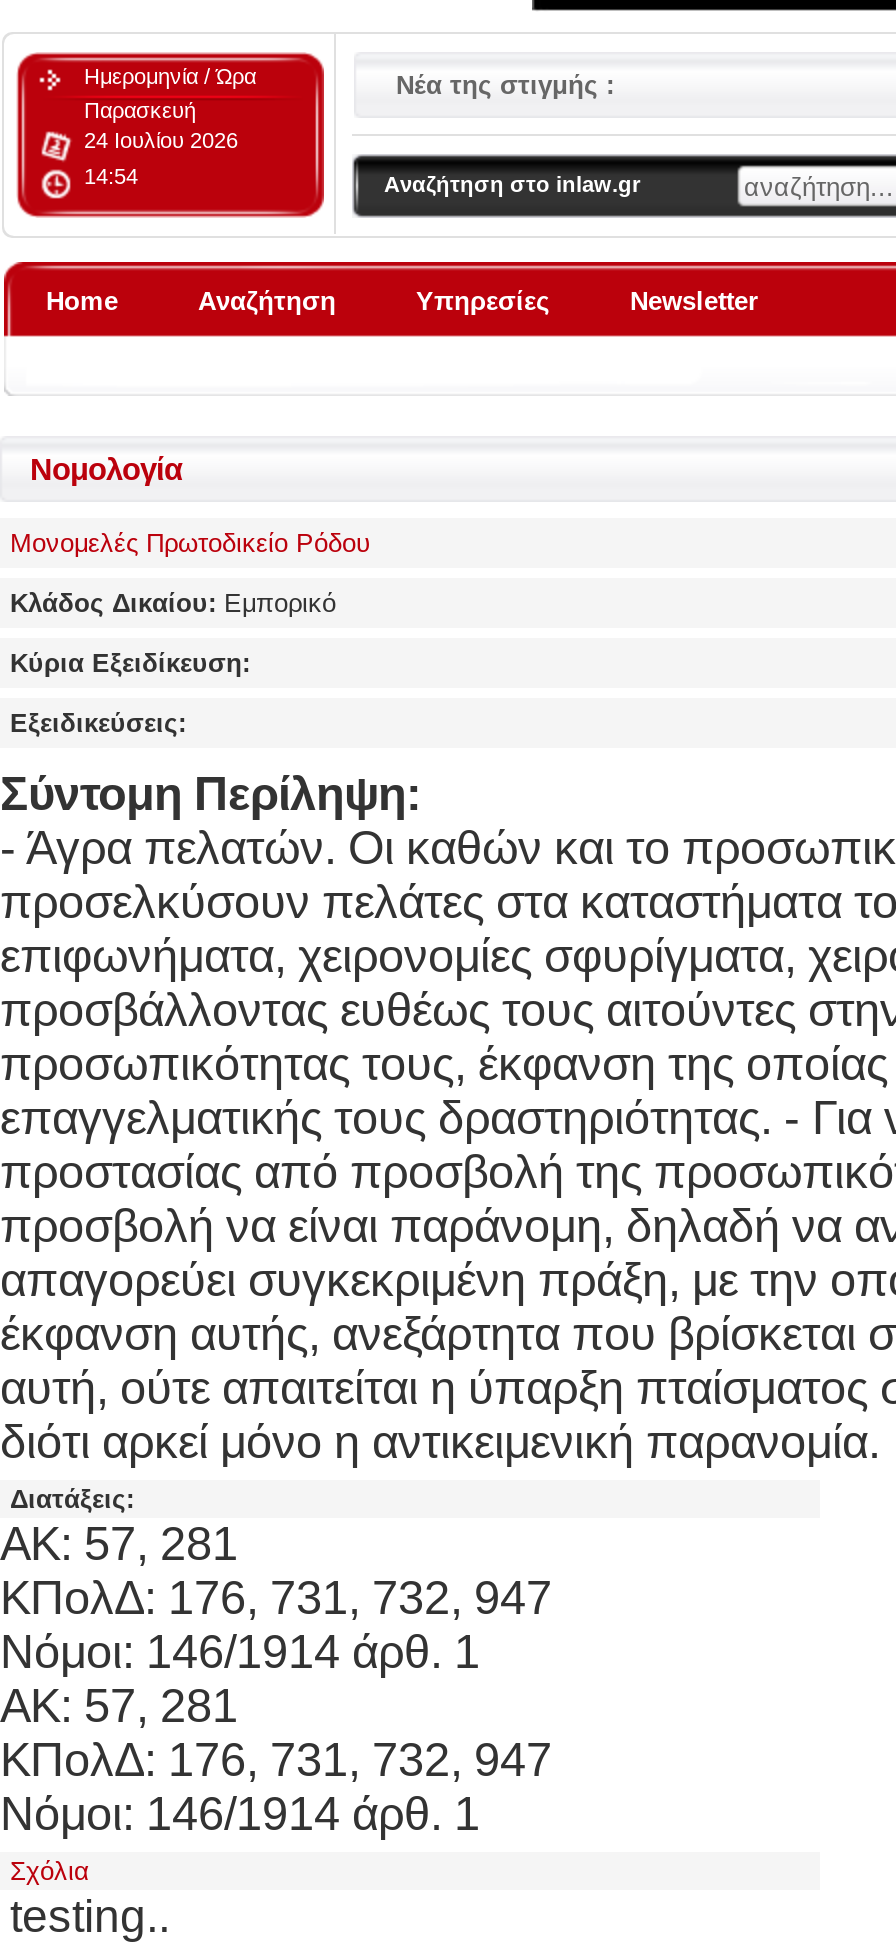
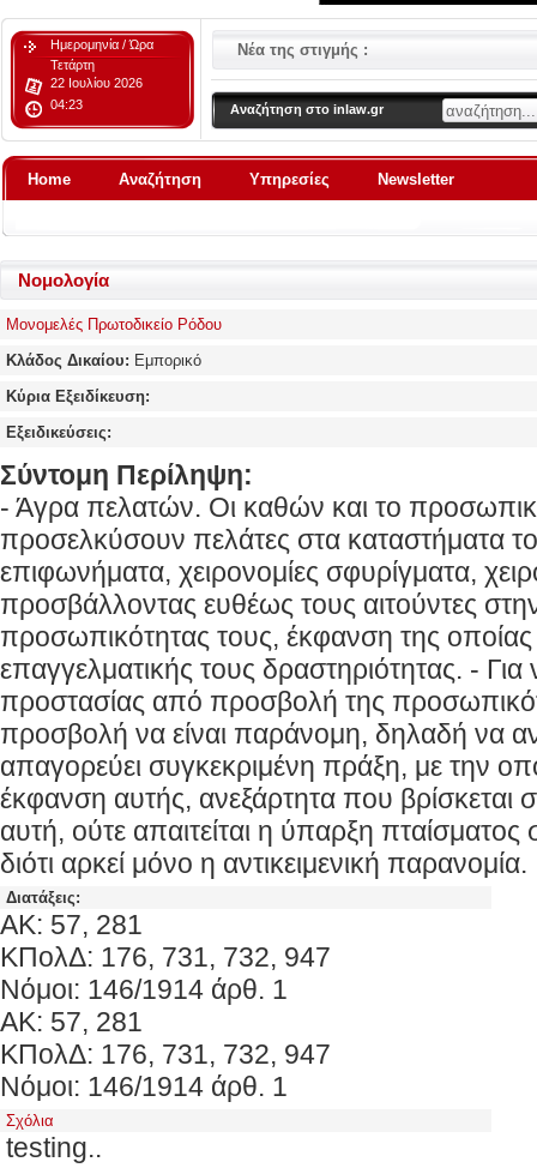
- Παρασκευή
- 24 Ιουλίου 2026
+ Τετάρτη
+ 22 Ιουλίου 2026

- 14:54
+ 04:23
